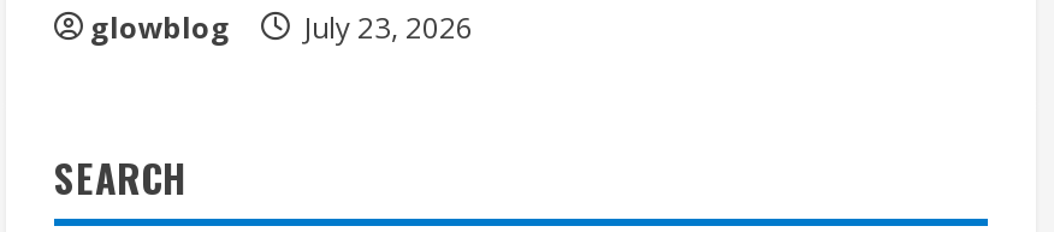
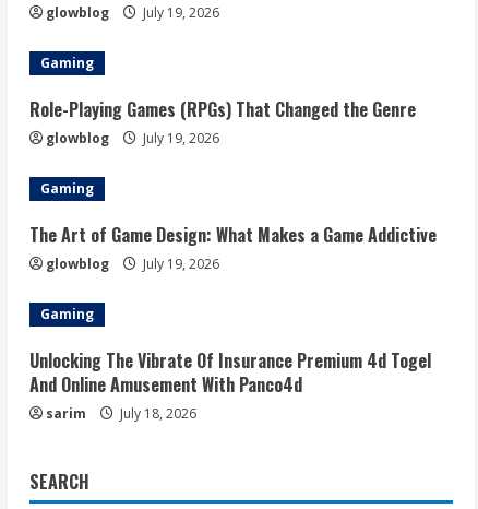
- July 23, 2026
+ July 19, 2026
+ Gaming
+ Role-Playing Games (RPGs) That Changed the Genre
+ glowblog
+ July 19, 2026
+ Gaming
+ The Art of Game Design: What Makes a Game Addictive
+ glowblog
+ July 19, 2026
+ Gaming
+ Unlocking The Vibrate Of Insurance Premium 4d Togel
+ And Online Amusement With Panco4d
+ sarim
+ July 18, 2026
